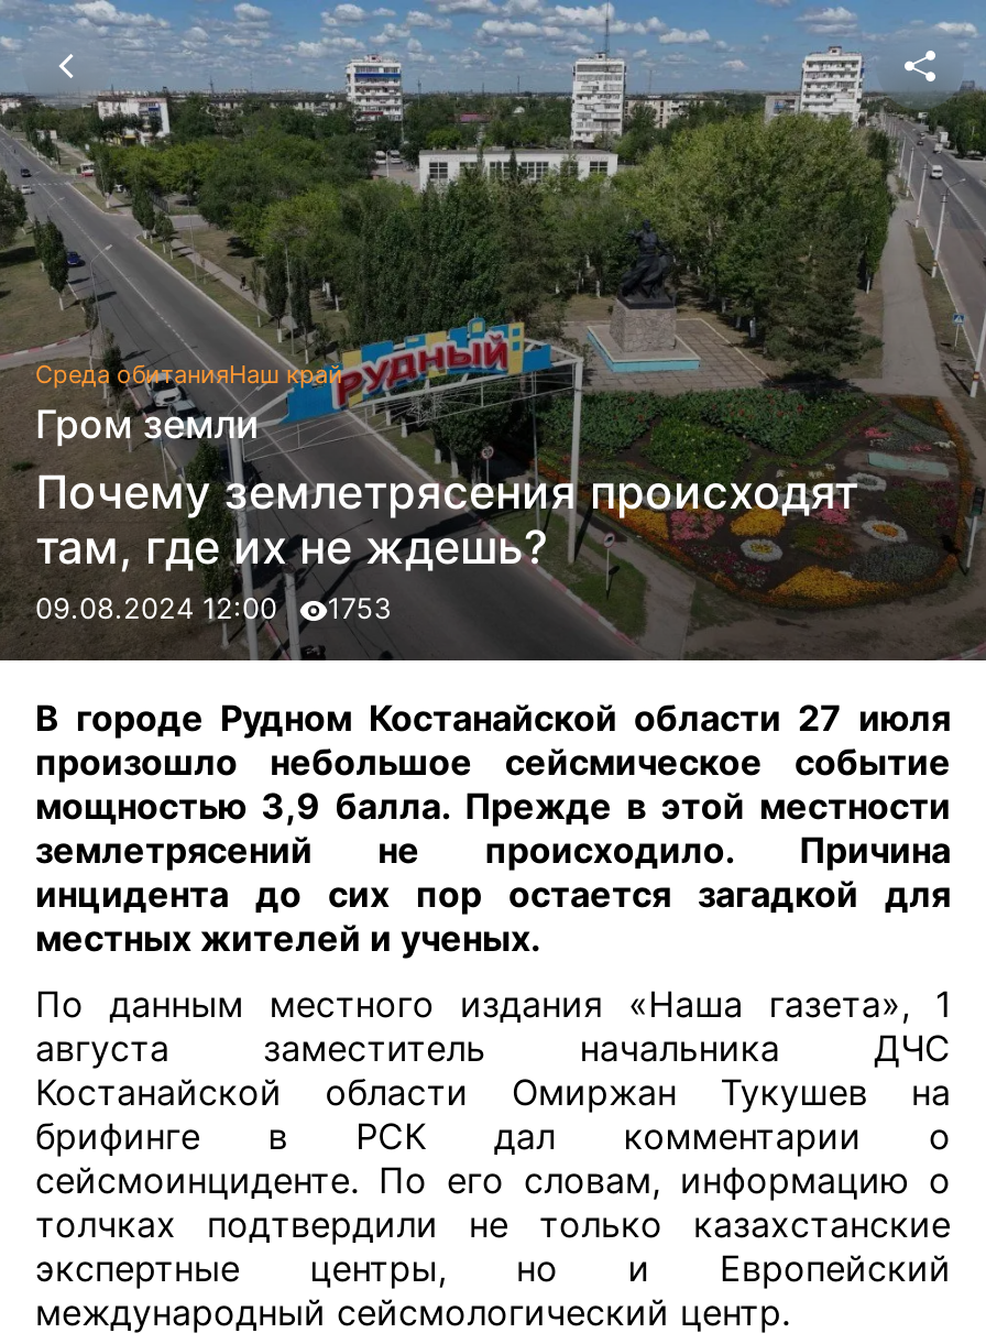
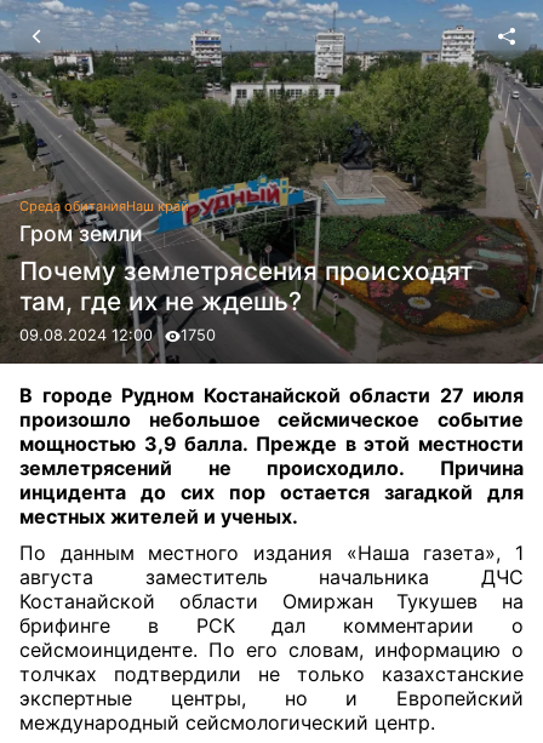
- 09.08.2024 12:00 1753
+ 09.08.2024 12:00 1750
